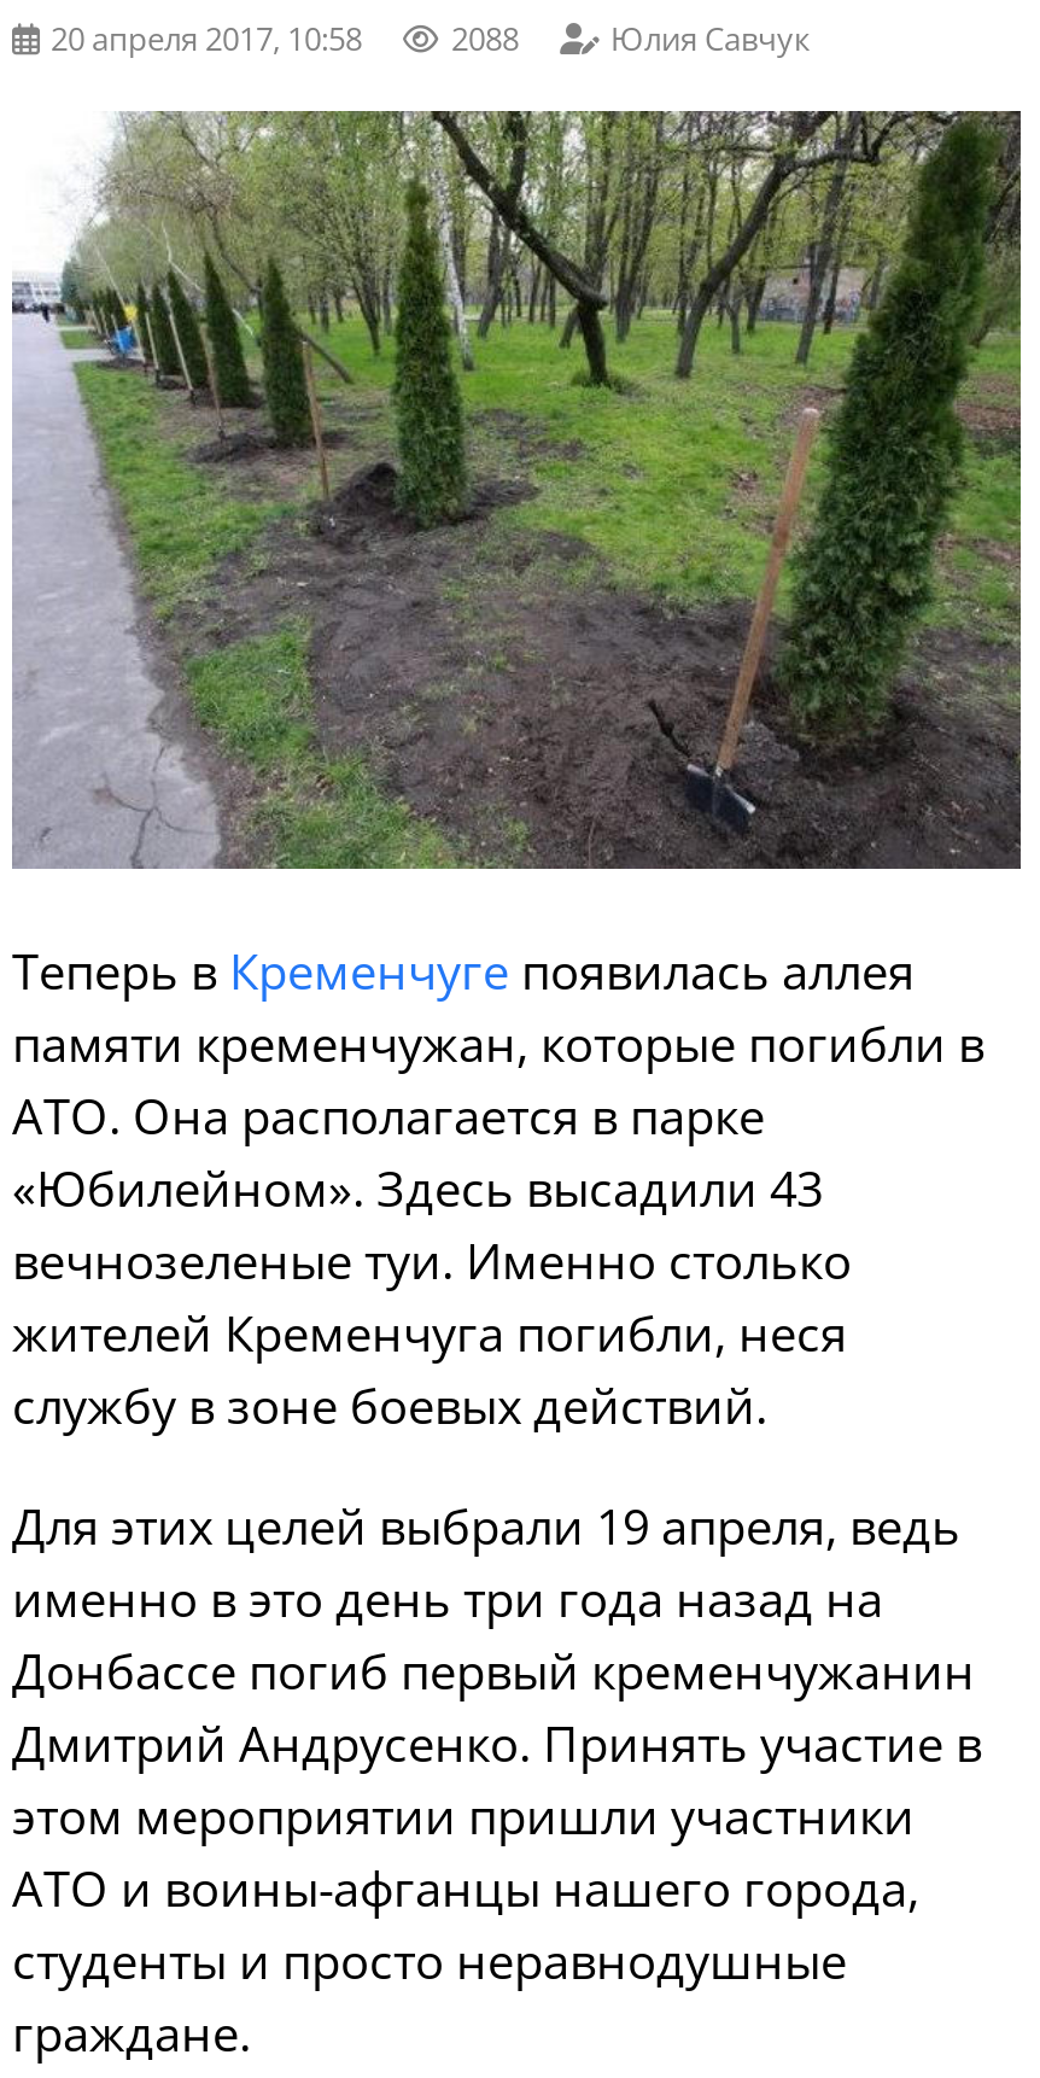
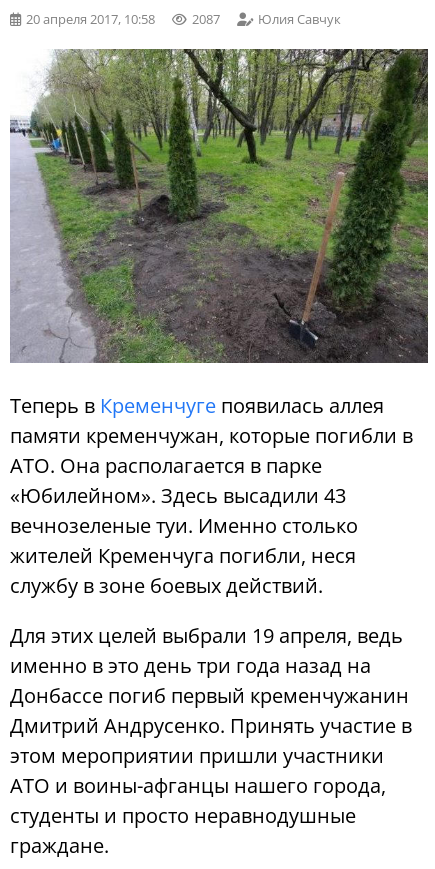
- 2088
+ 2087
